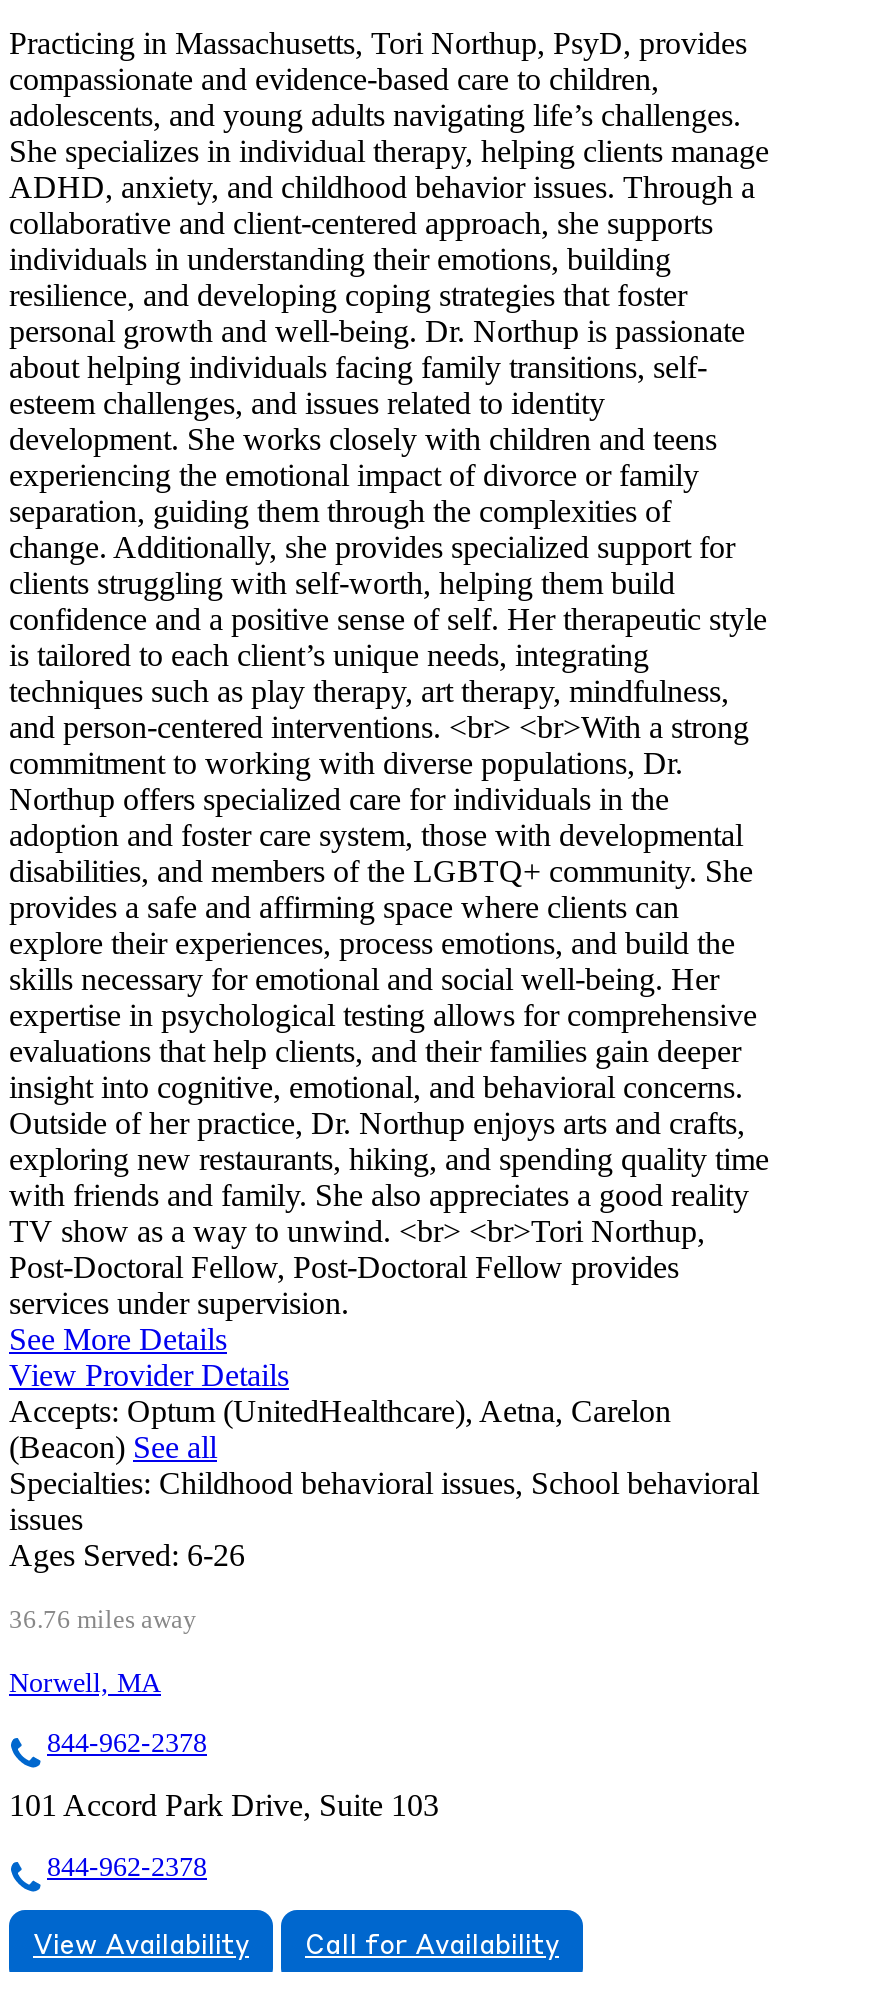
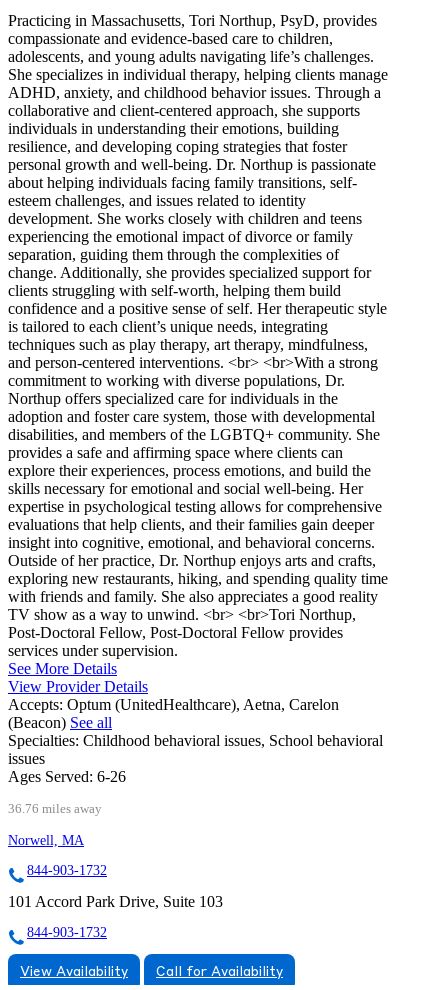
- 844-962-2378
+ 844-903-1732

- 844-962-2378
+ 844-903-1732
